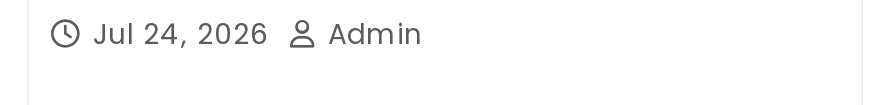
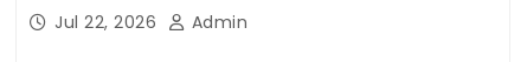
- Jul 24, 2026 Admin
+ Jul 22, 2026 Admin
